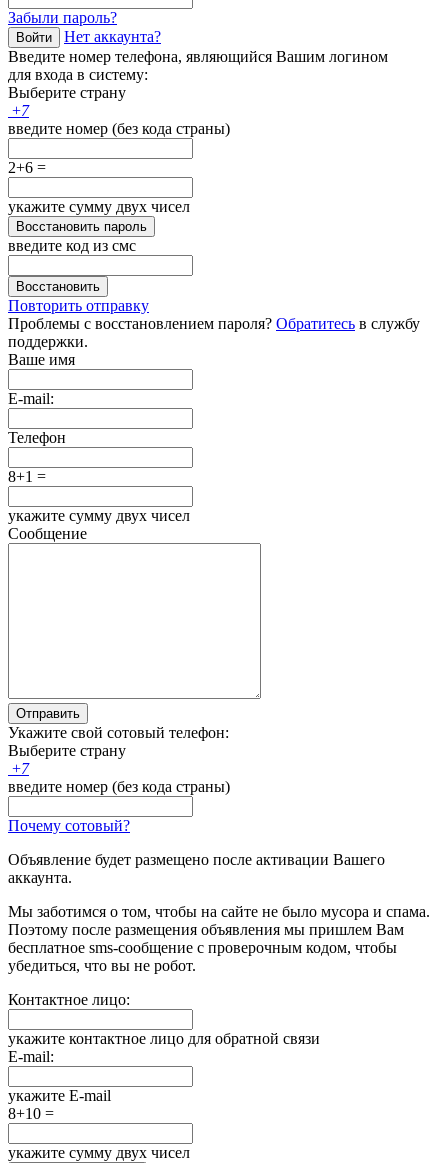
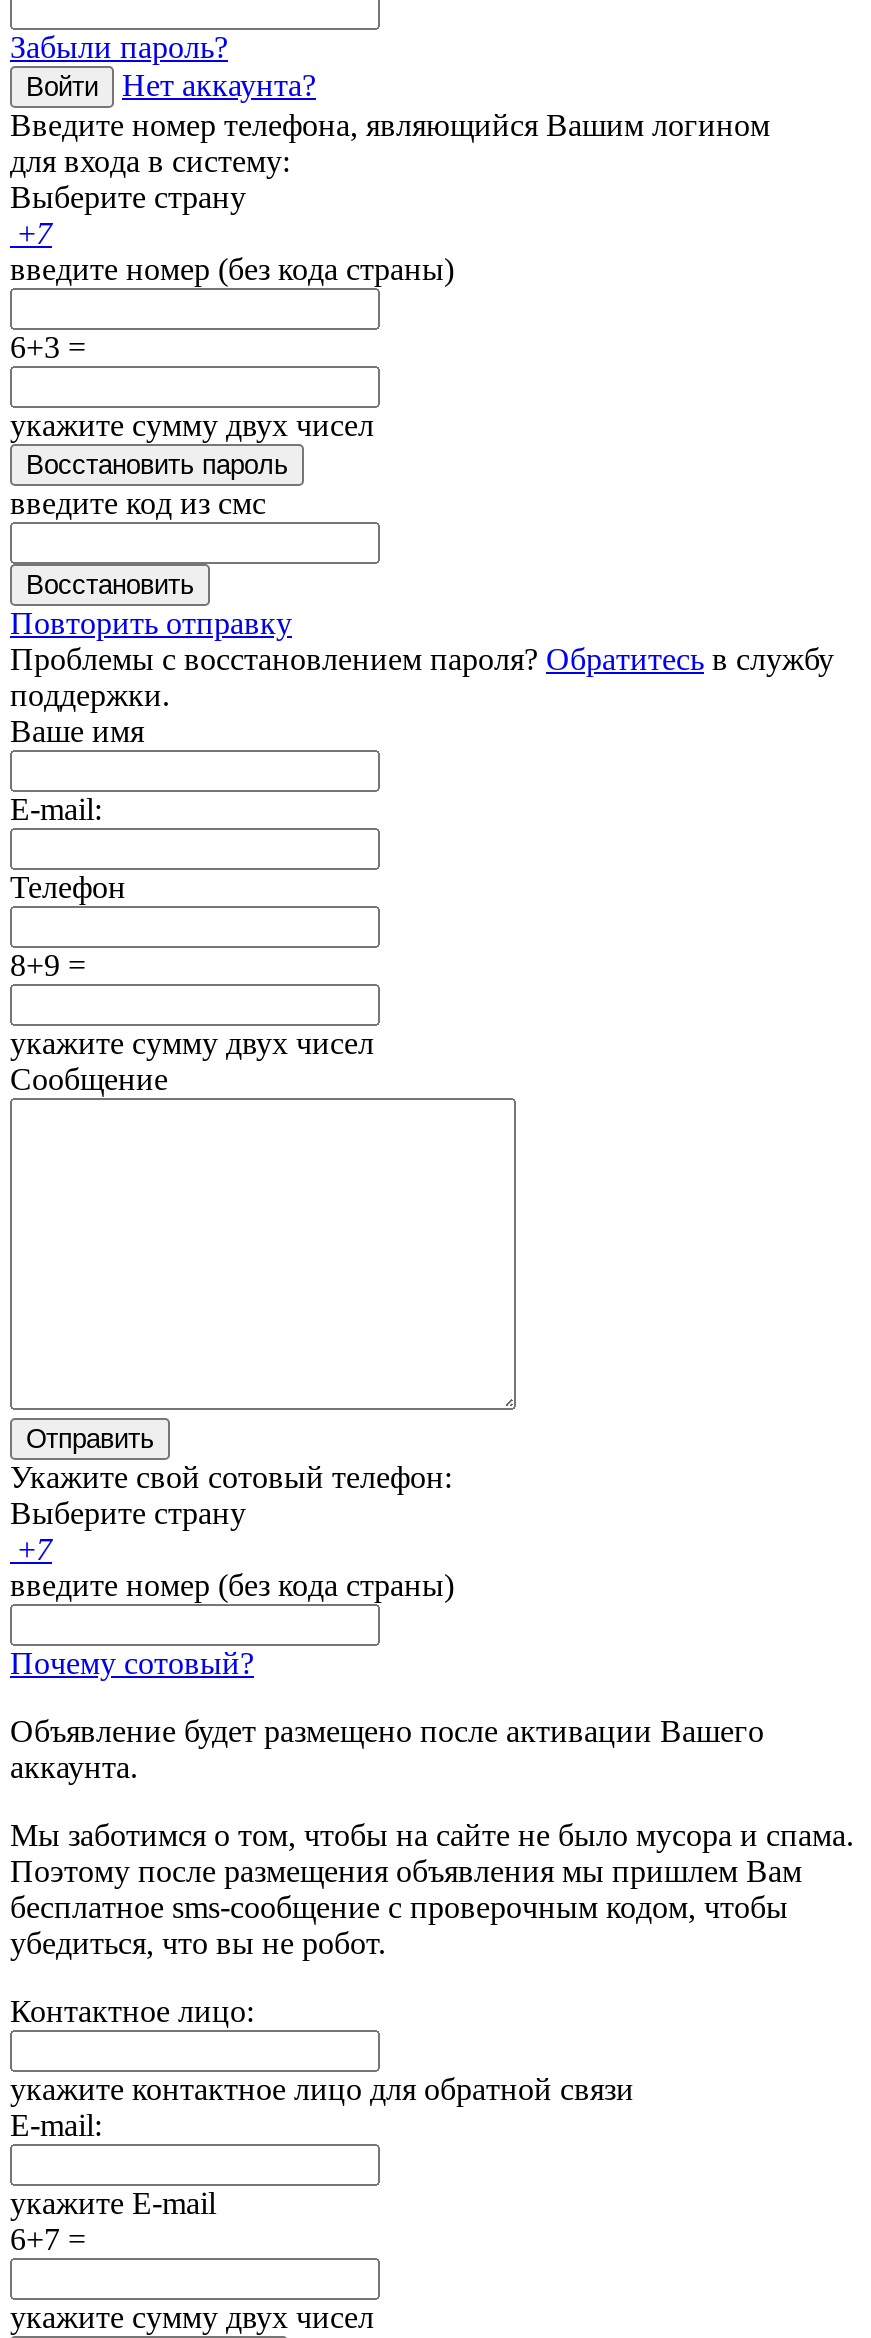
- 2+6 =
+ 6+3 =

- 8+1 =
+ 8+9 =

- 8+10 =
+ 6+7 =
